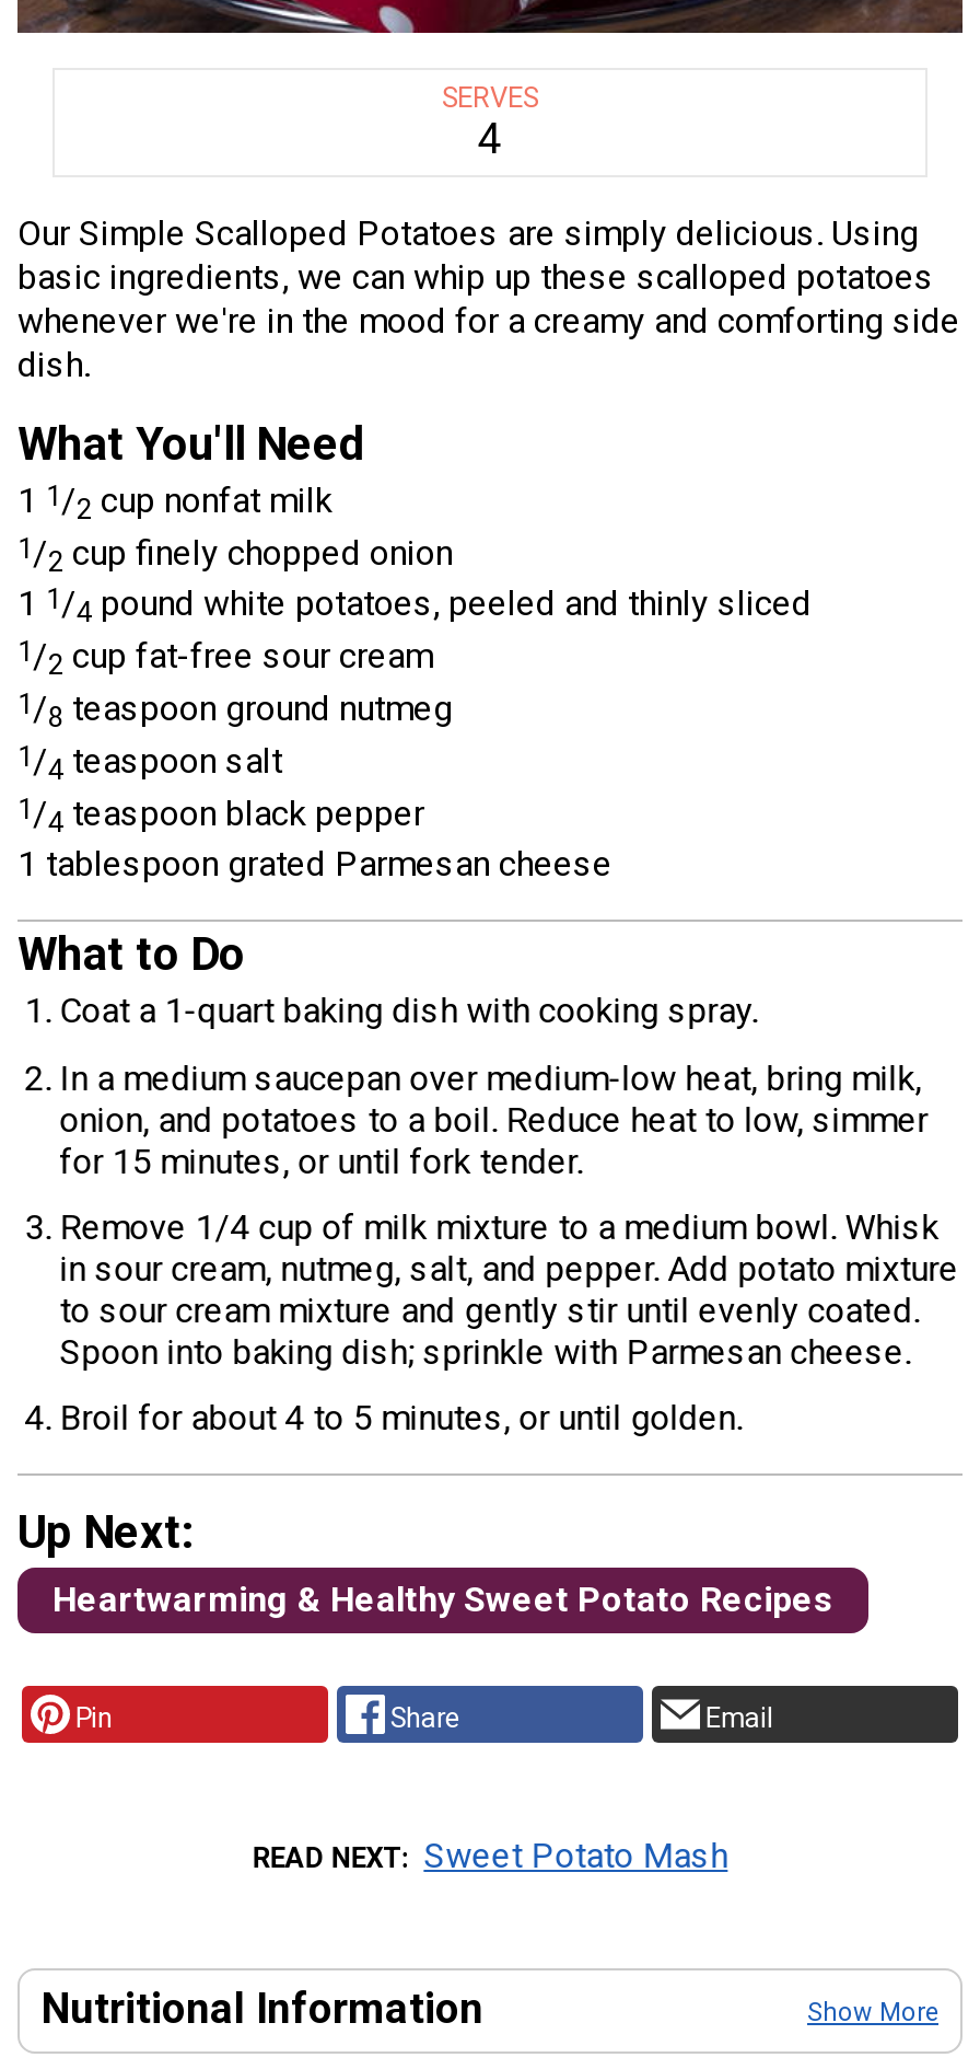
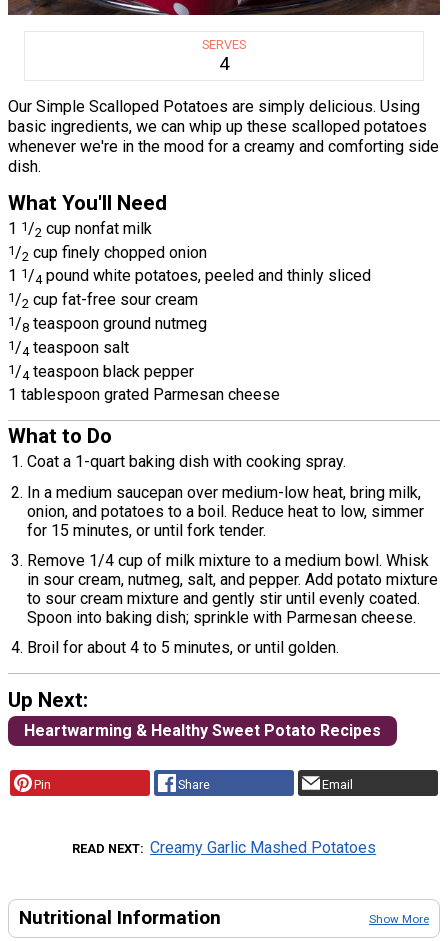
- Sweet Potato Mash
+ Creamy Garlic Mashed Potatoes
